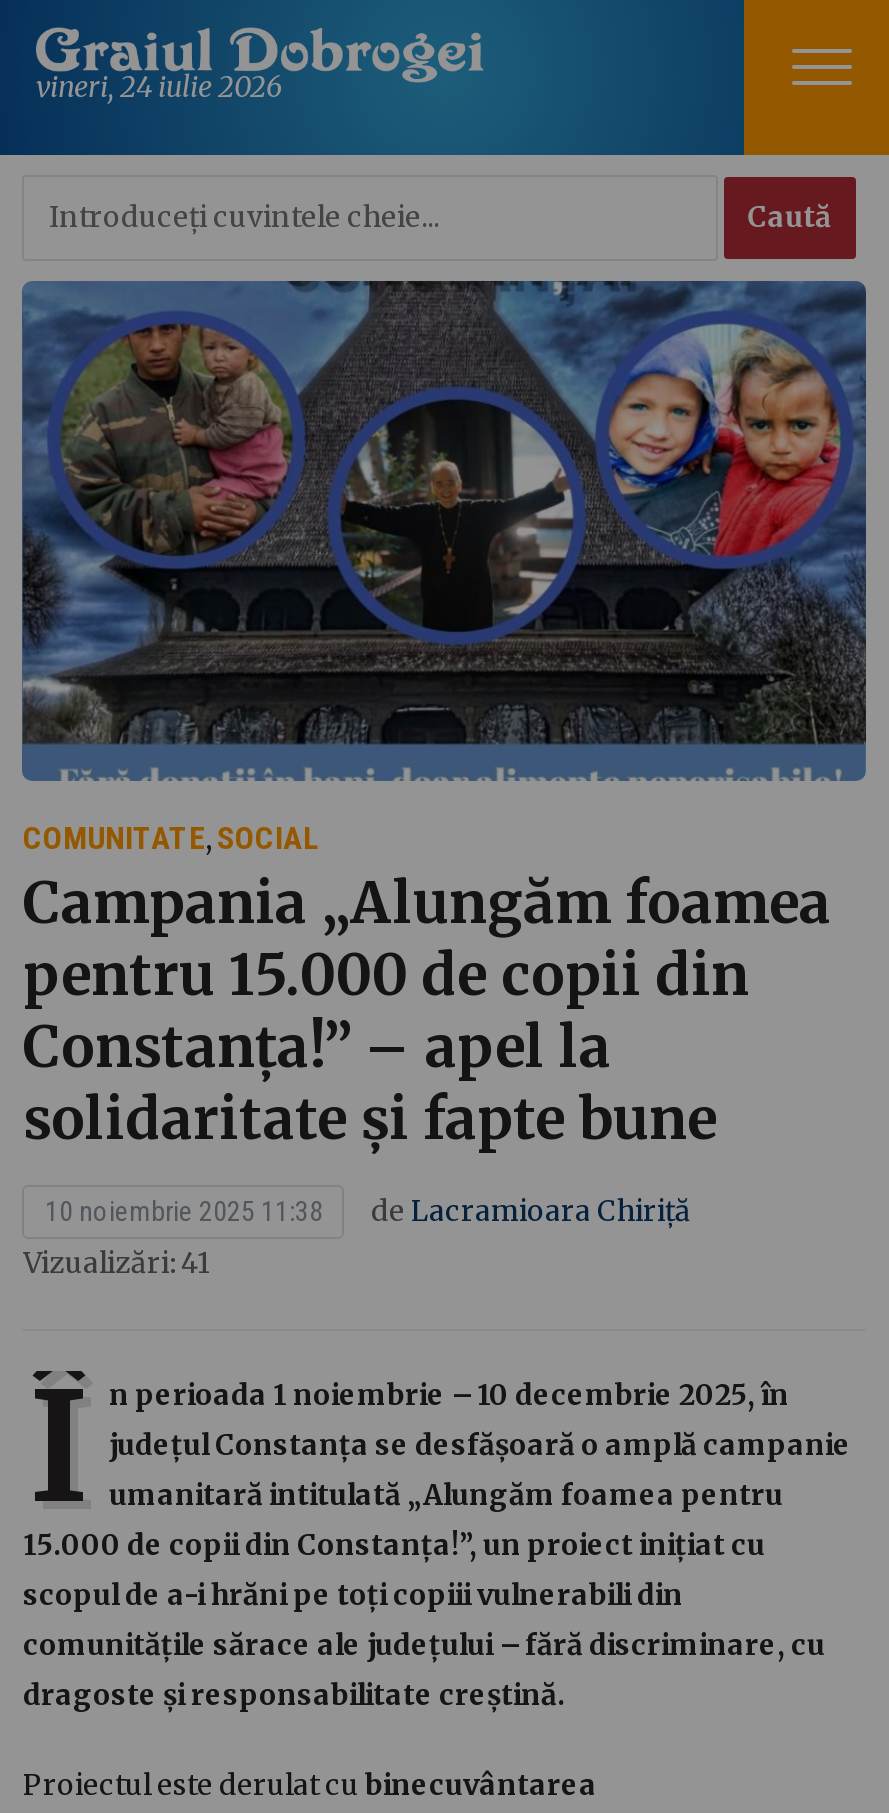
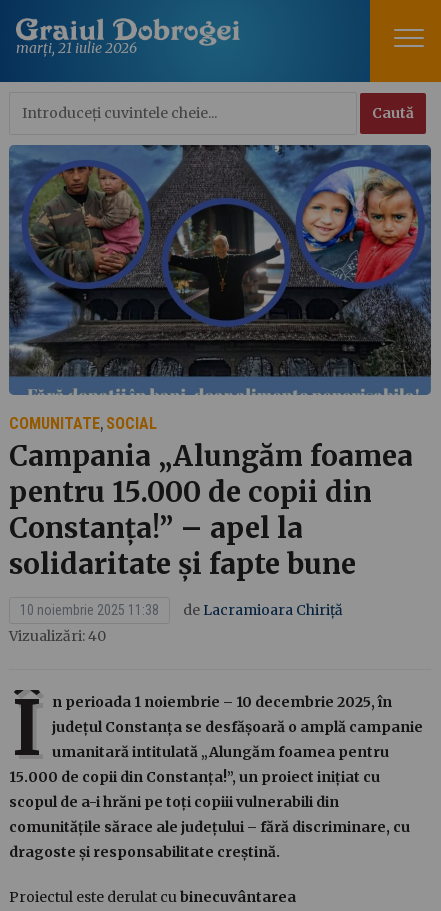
- vineri, 24 iulie 2026
+ marți, 21 iulie 2026

- Vizualizări: 41
+ Vizualizări: 40
